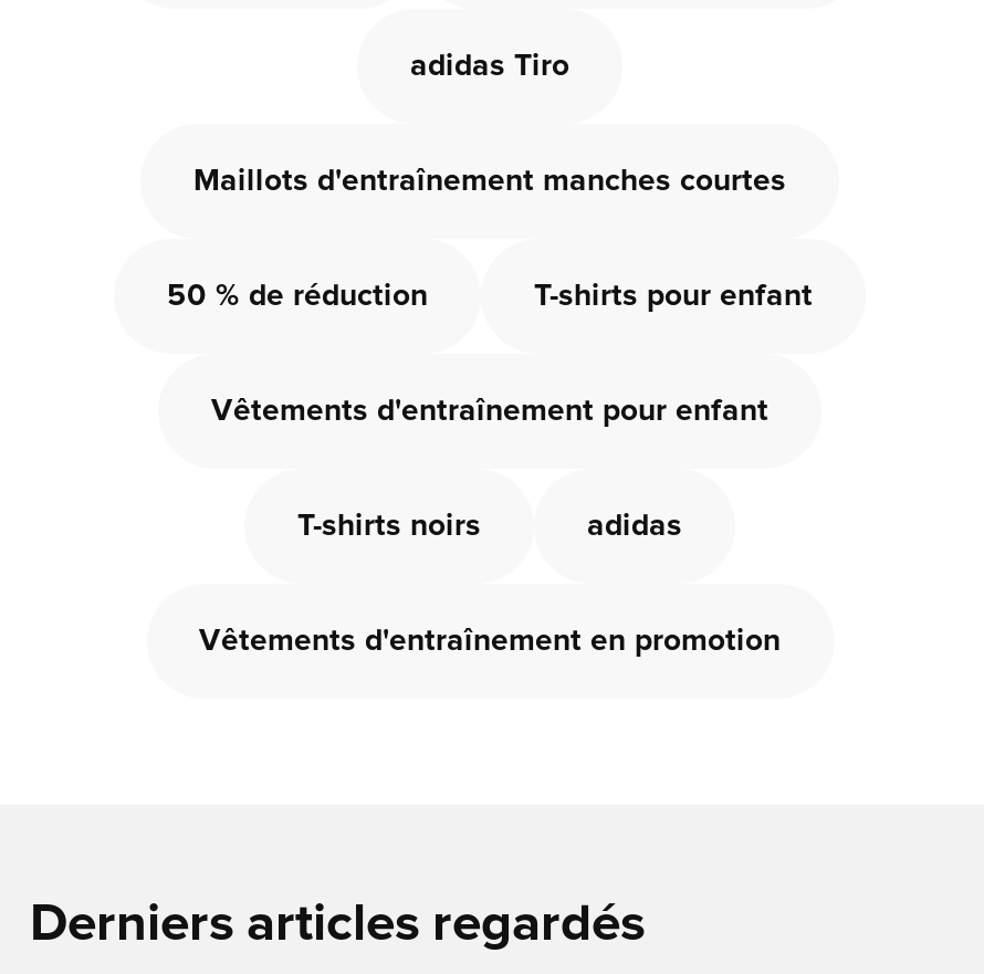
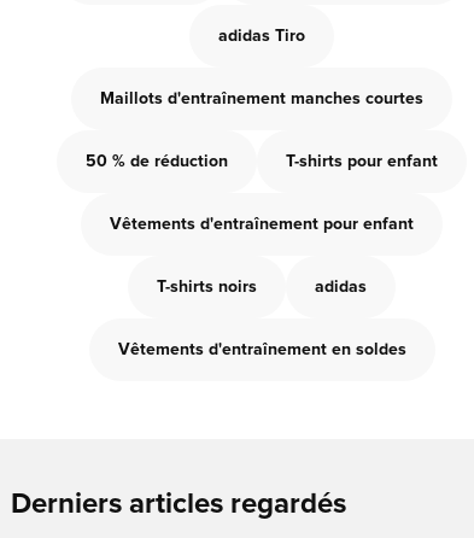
- Vêtements d'entraînement en promotion
+ Vêtements d'entraînement en soldes
